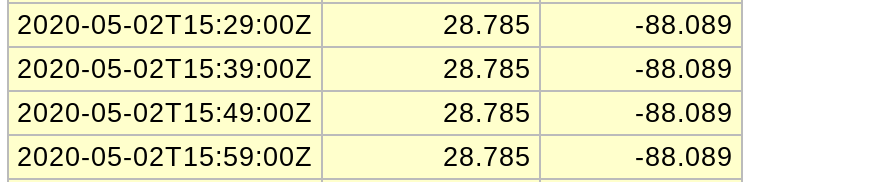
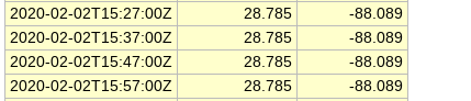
- 2020-05-02T15:29:00Z
+ 2020-02-02T15:27:00Z

- 2020-05-02T15:39:00Z
+ 2020-02-02T15:37:00Z

- 2020-05-02T15:49:00Z
+ 2020-02-02T15:47:00Z

- 2020-05-02T15:59:00Z
+ 2020-02-02T15:57:00Z
